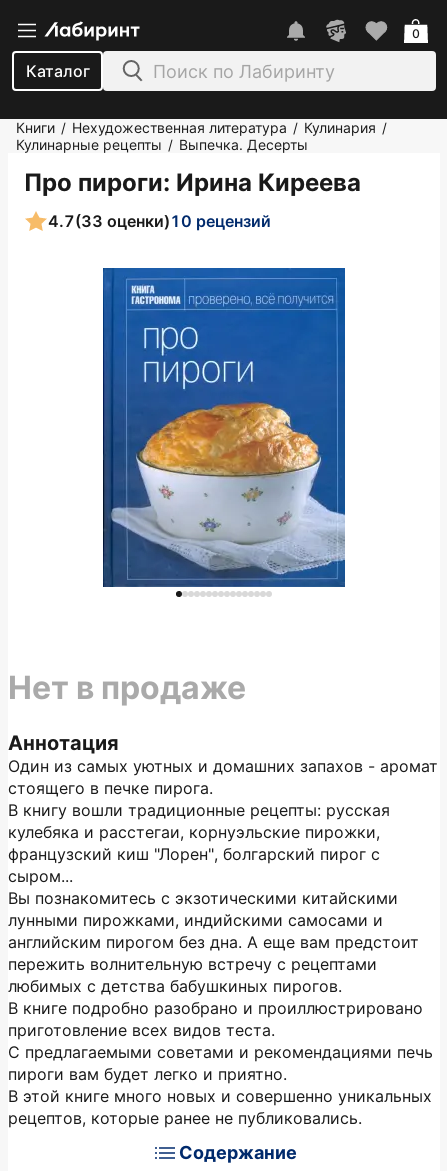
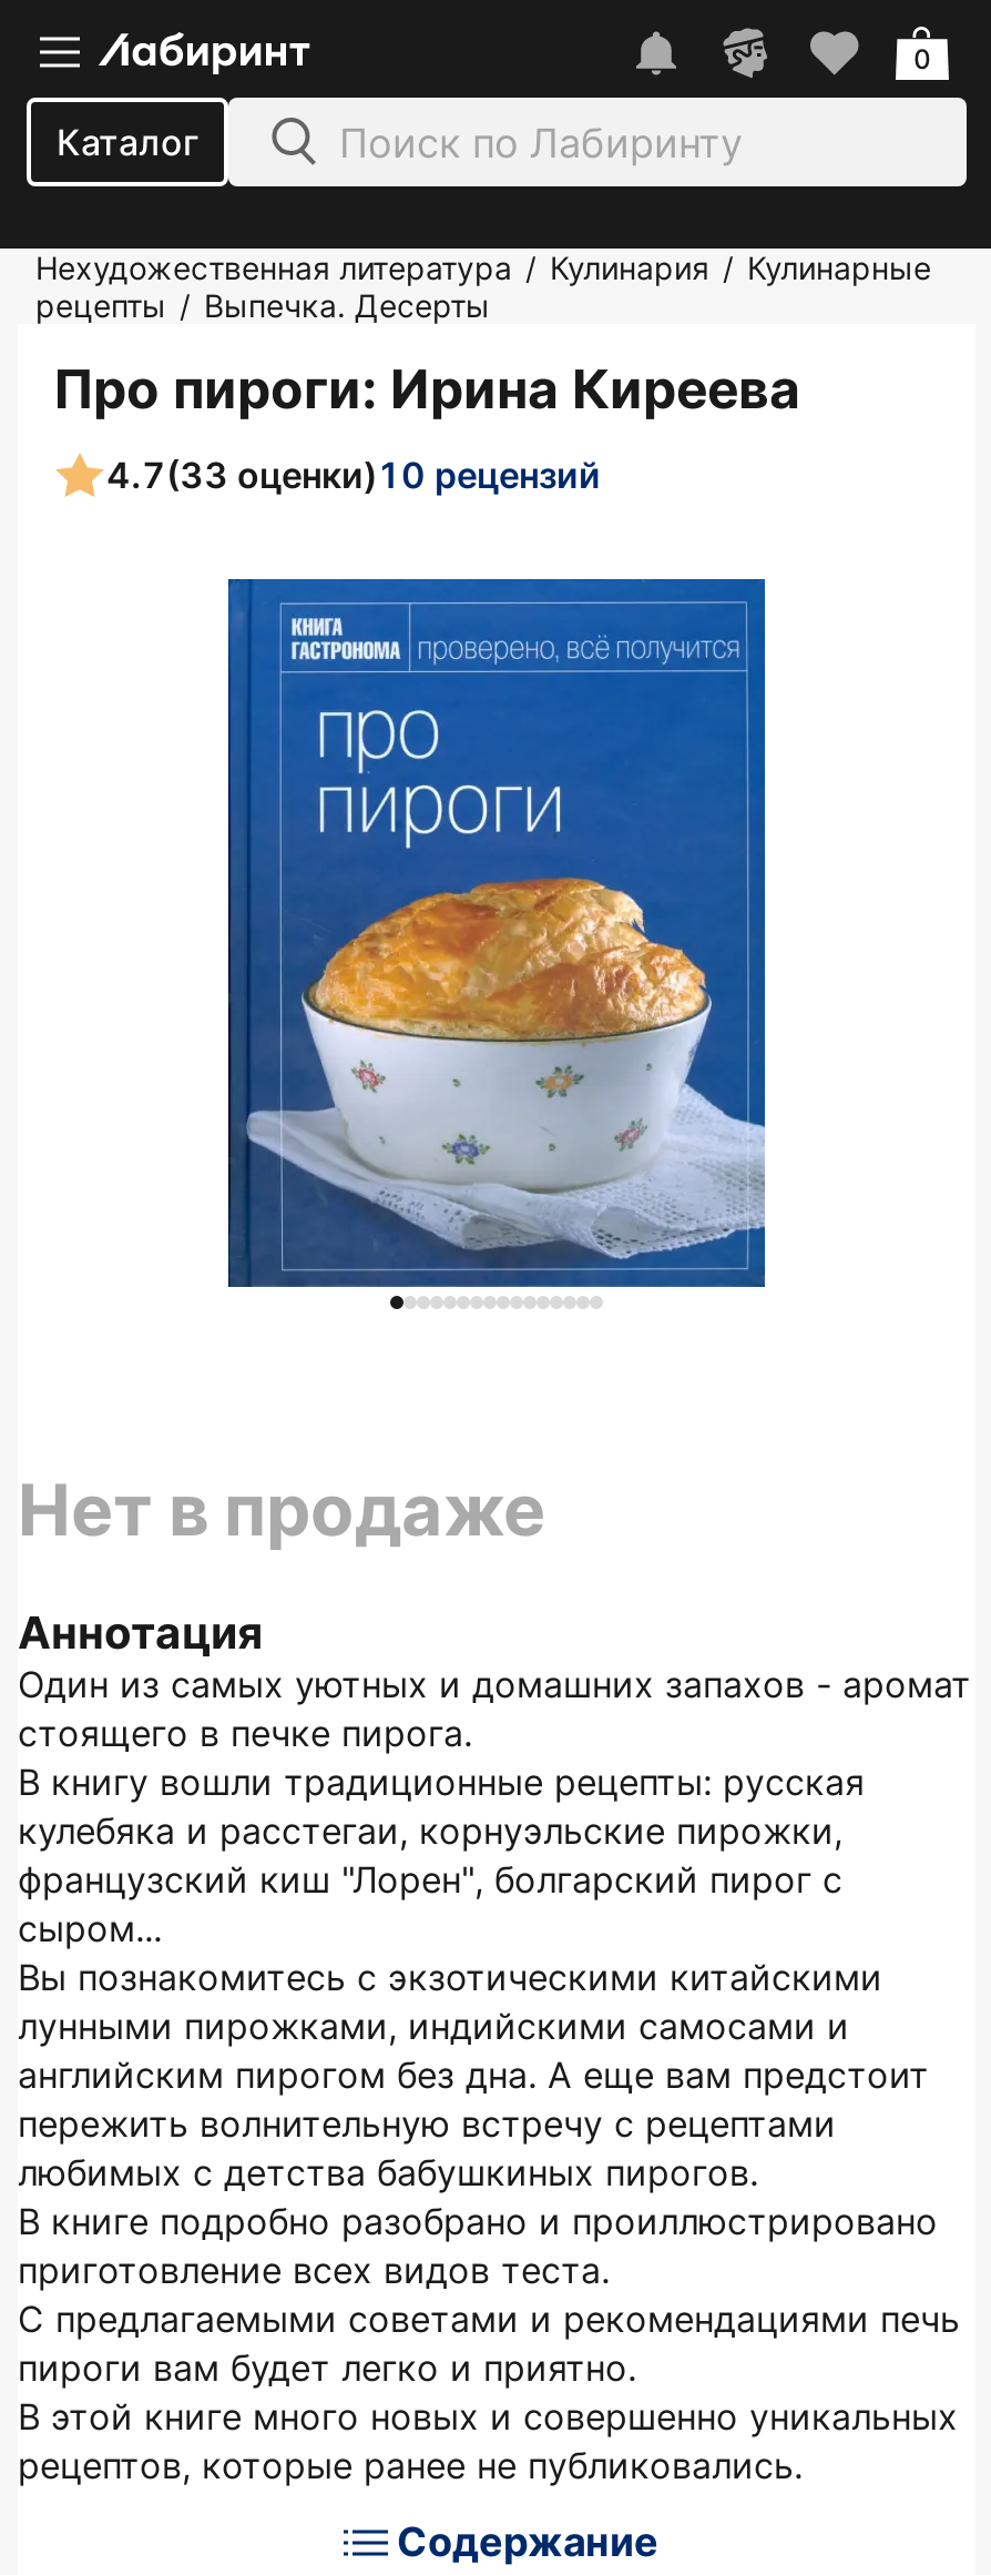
- Книги / Нехудожественная литература / Кулинария /
- Кулинарные рецепты / Выпечка. Десерты
+ Нехудожественная литература / Кулинария / Кулинарные
+ рецепты / Выпечка. Десерты
